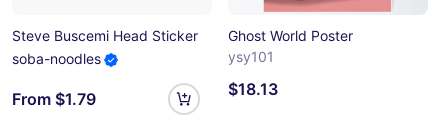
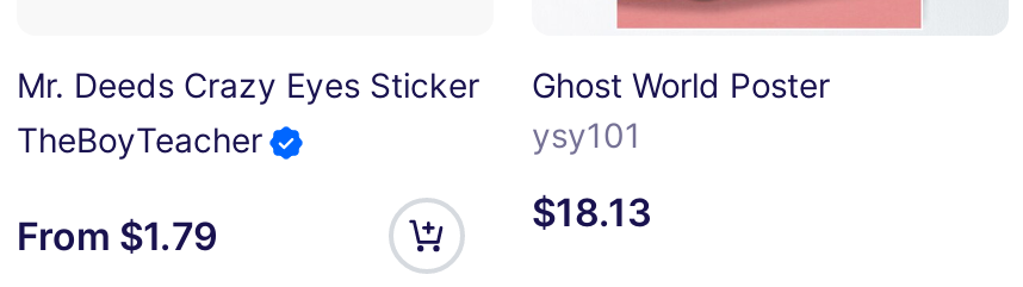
- Steve Buscemi Head Sticker
- soba-noodles
+ Mr. Deeds Crazy Eyes Sticker
+ TheBoyTeacher
